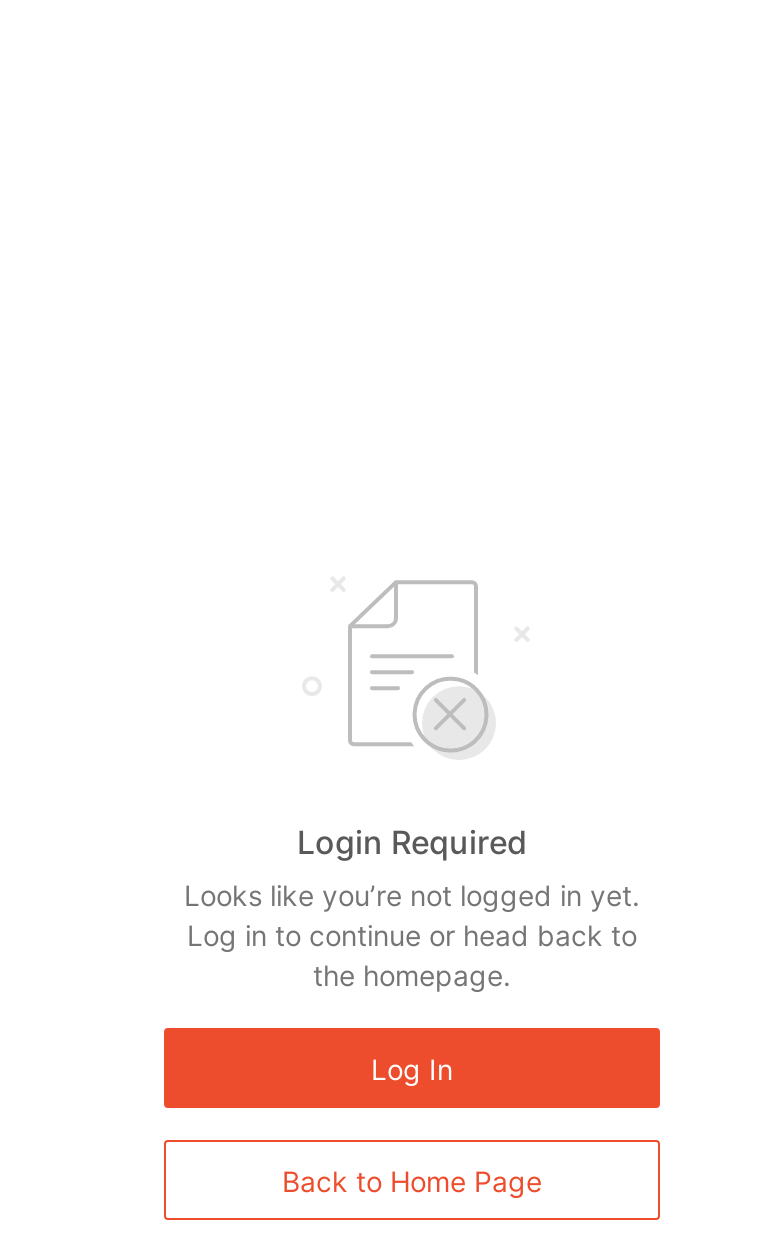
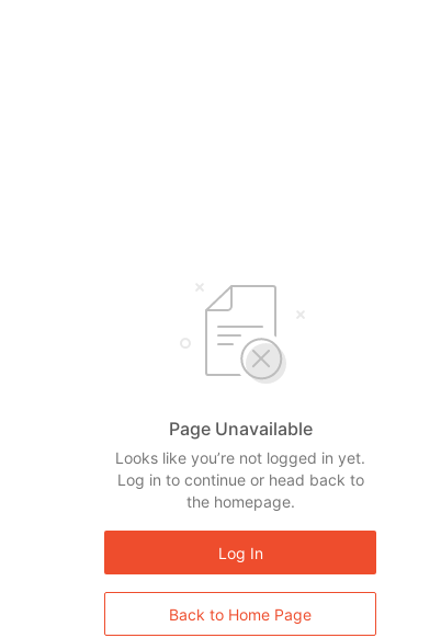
- Login Required
+ Page Unavailable
